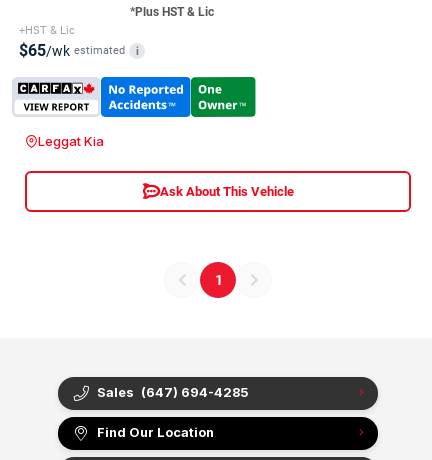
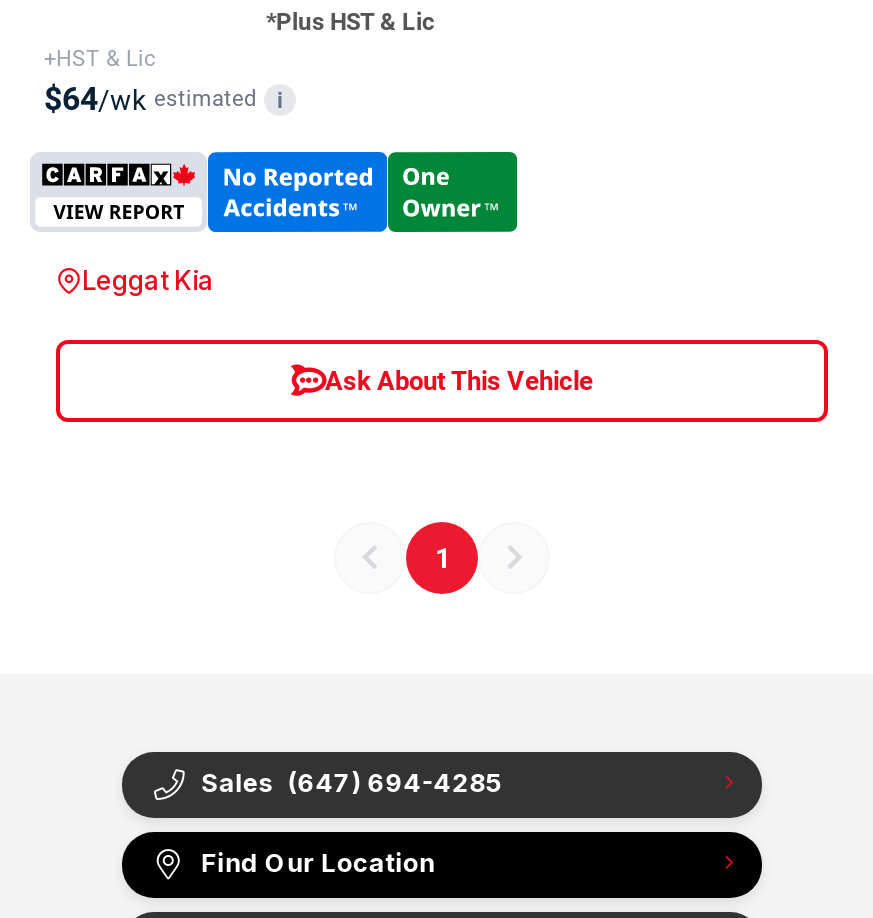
- $65/wk estimated i
+ $64/wk estimated i
